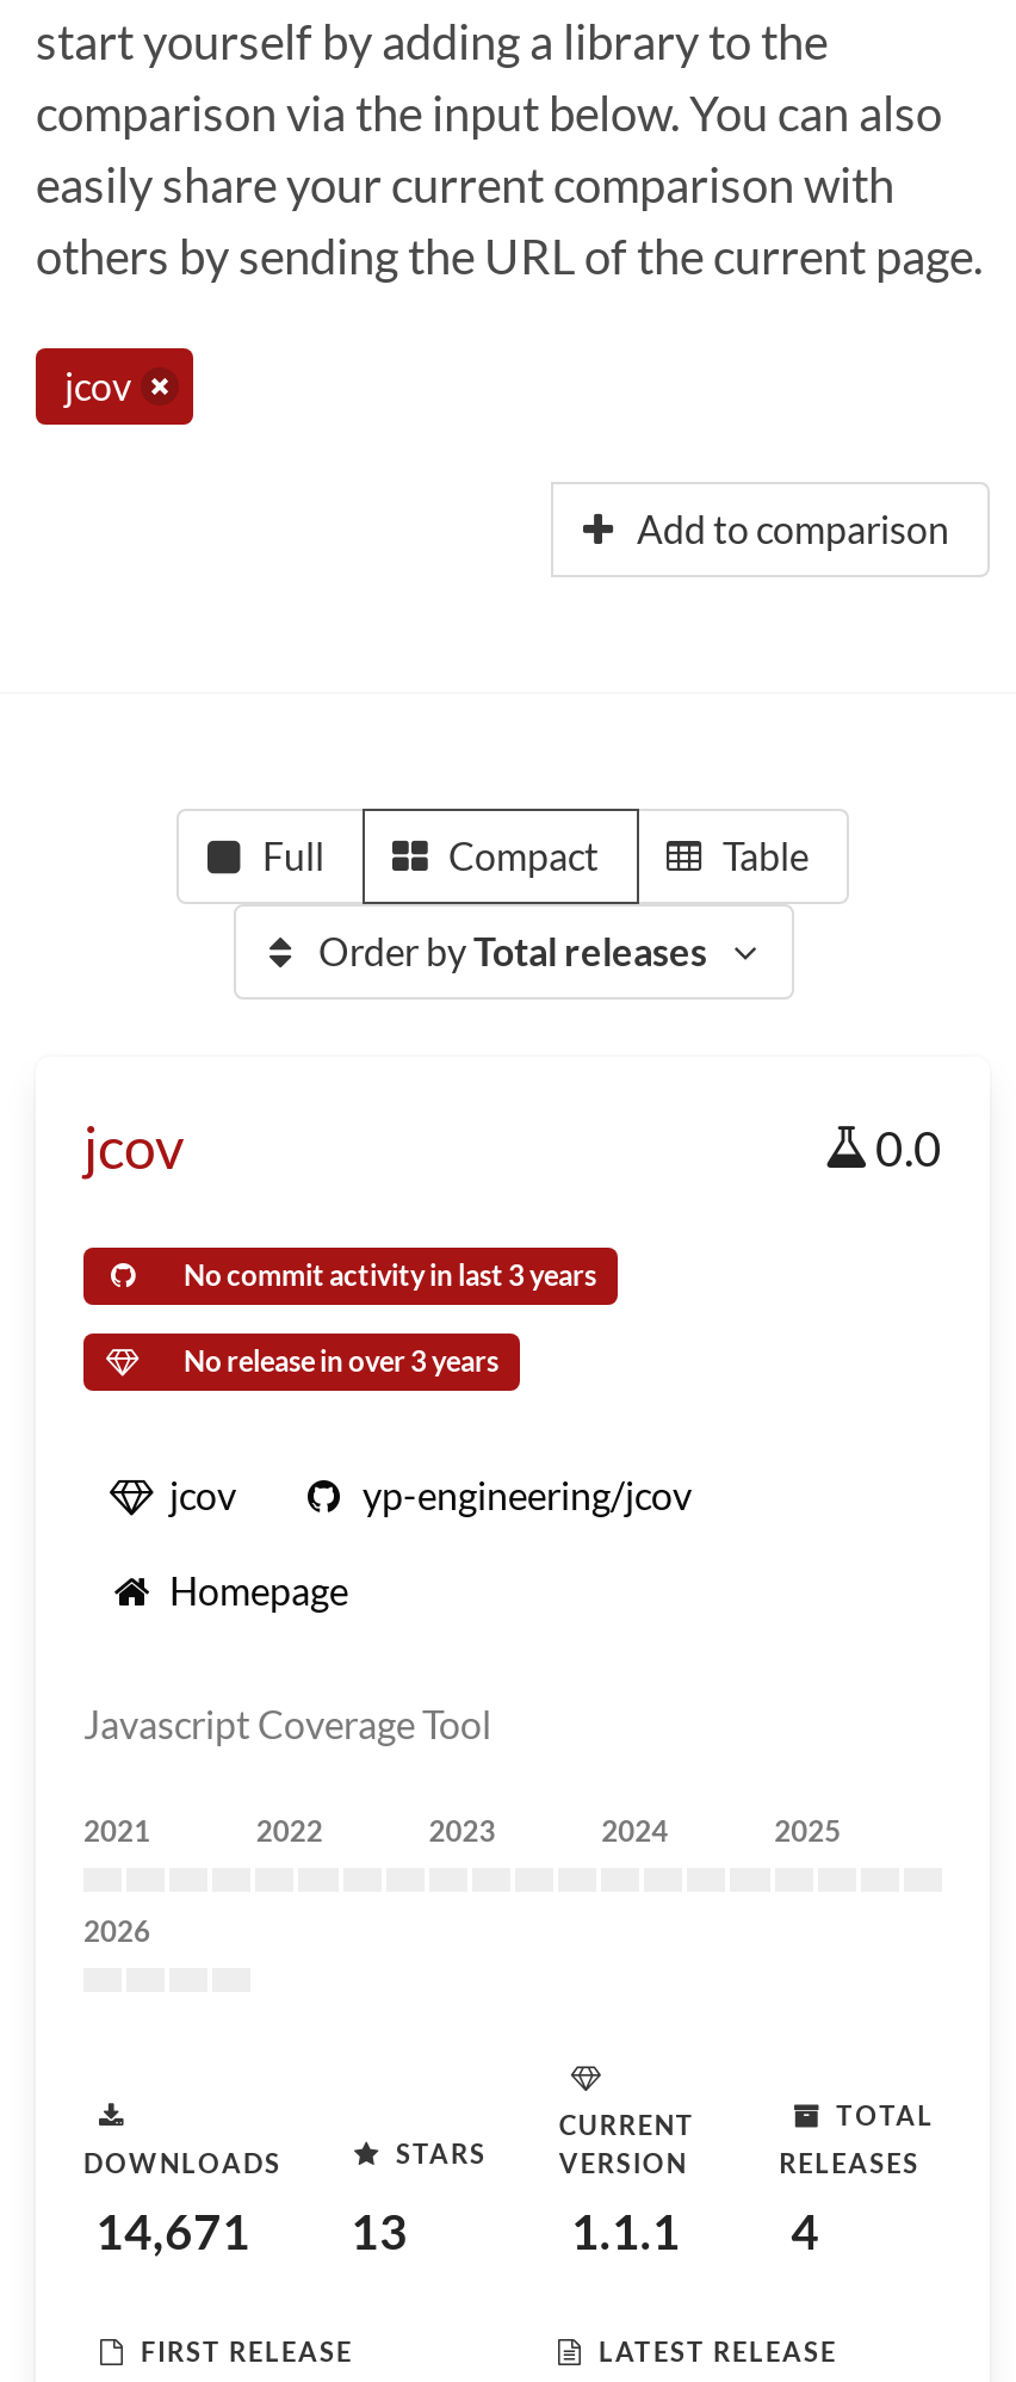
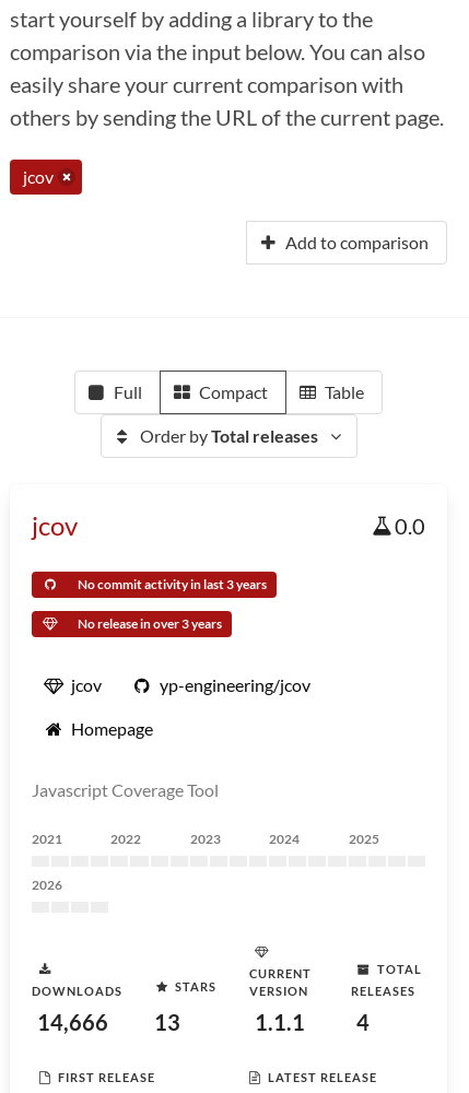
- 14,671 13
+ 14,666 13
